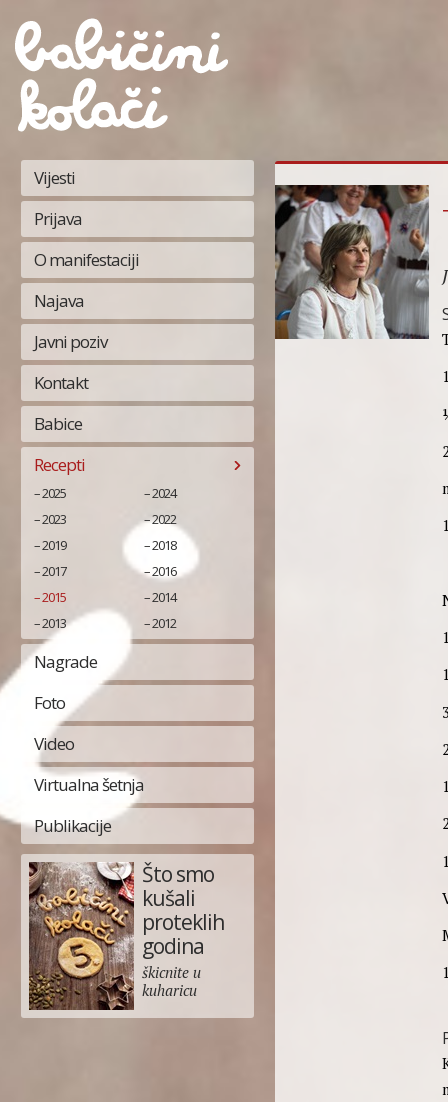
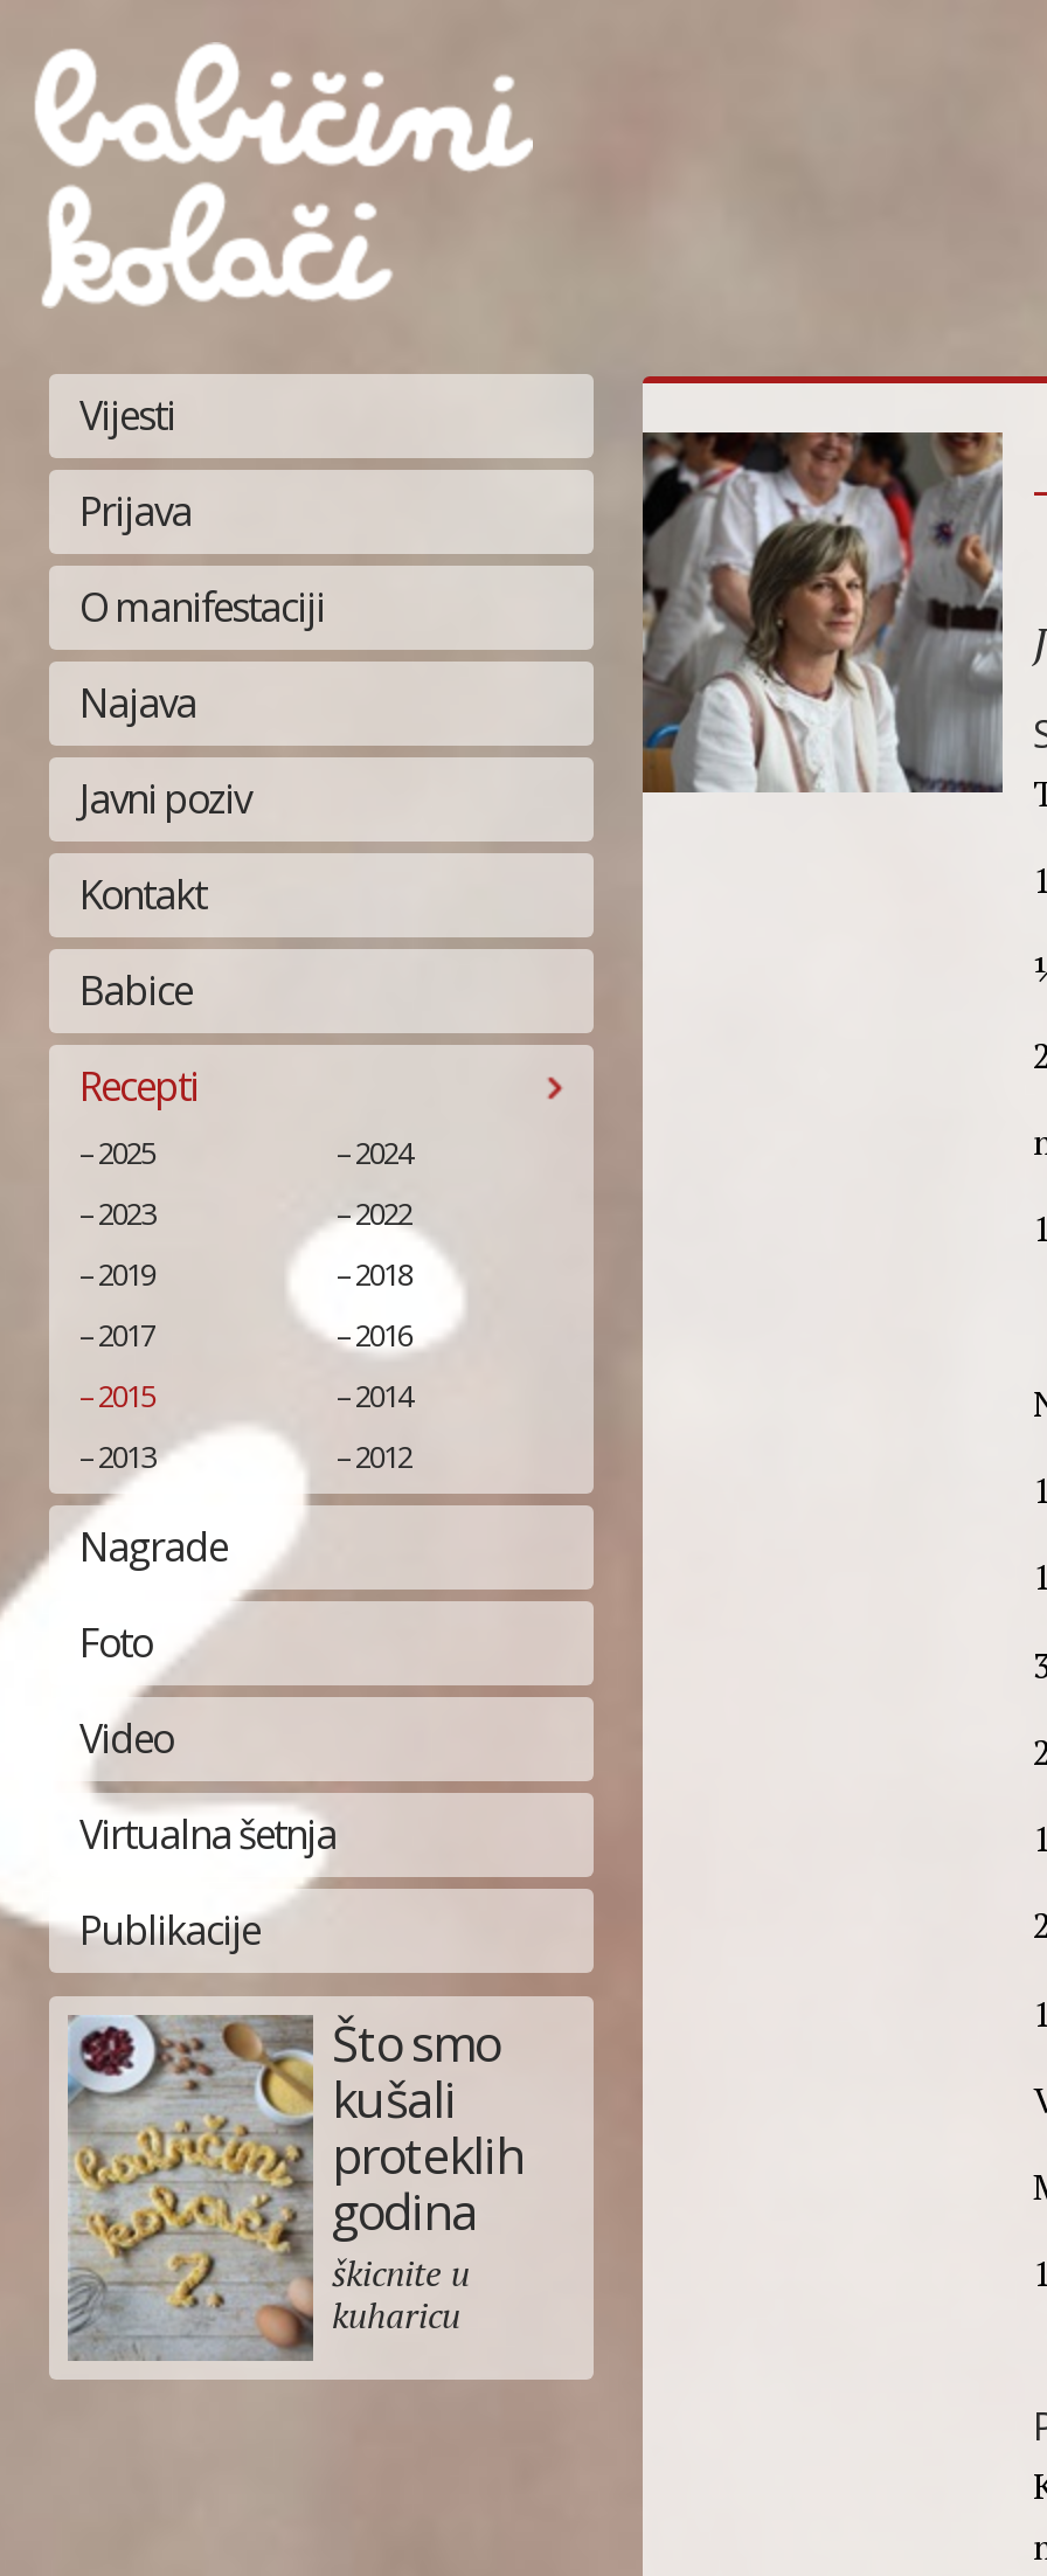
- [image]
+ [image]
